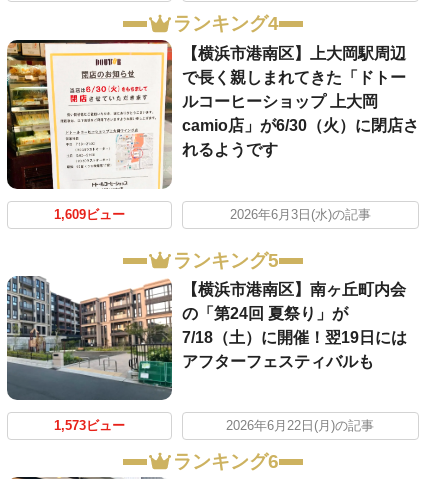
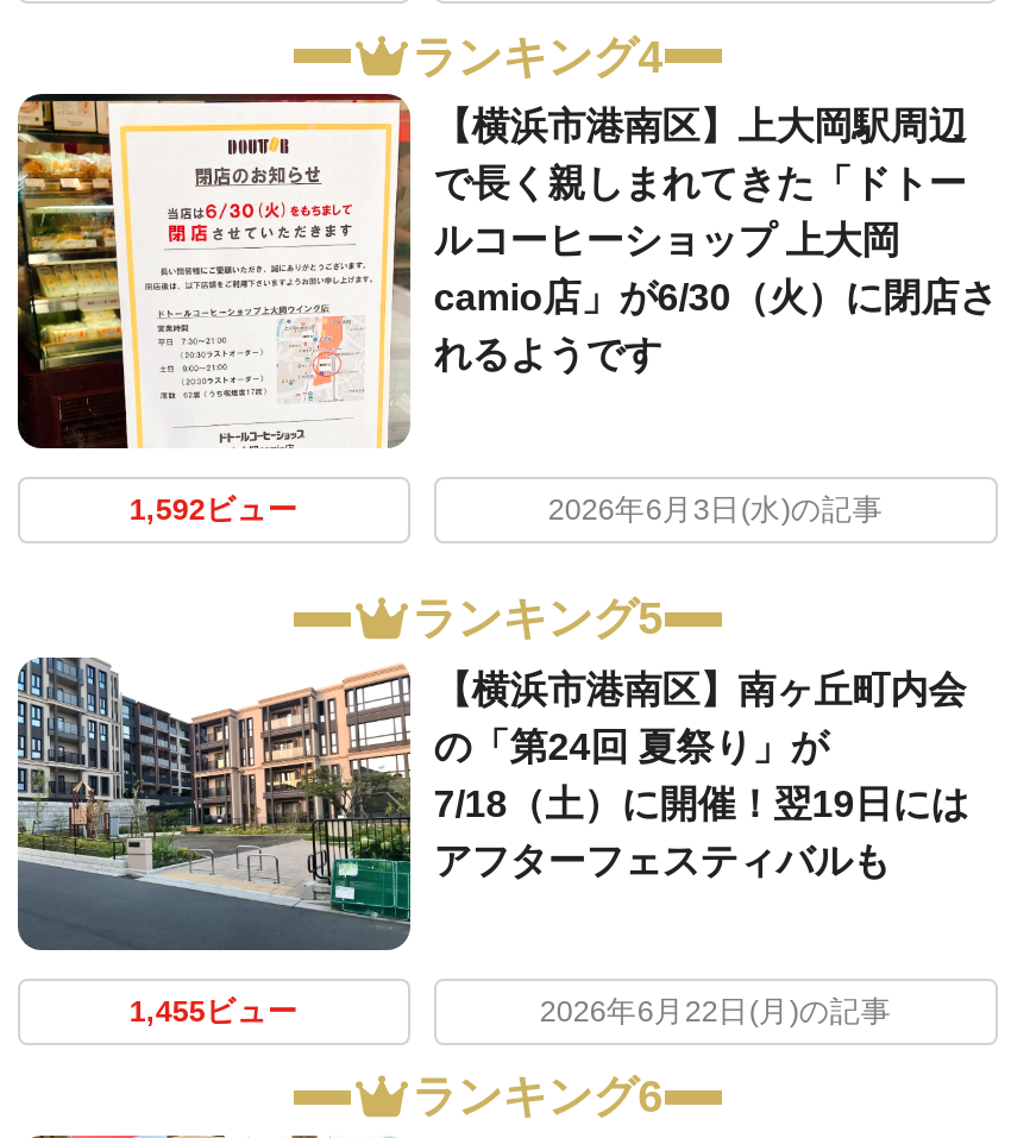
- 1,609ビュー
+ 1,592ビュー

- 1,573ビュー
+ 1,455ビュー
